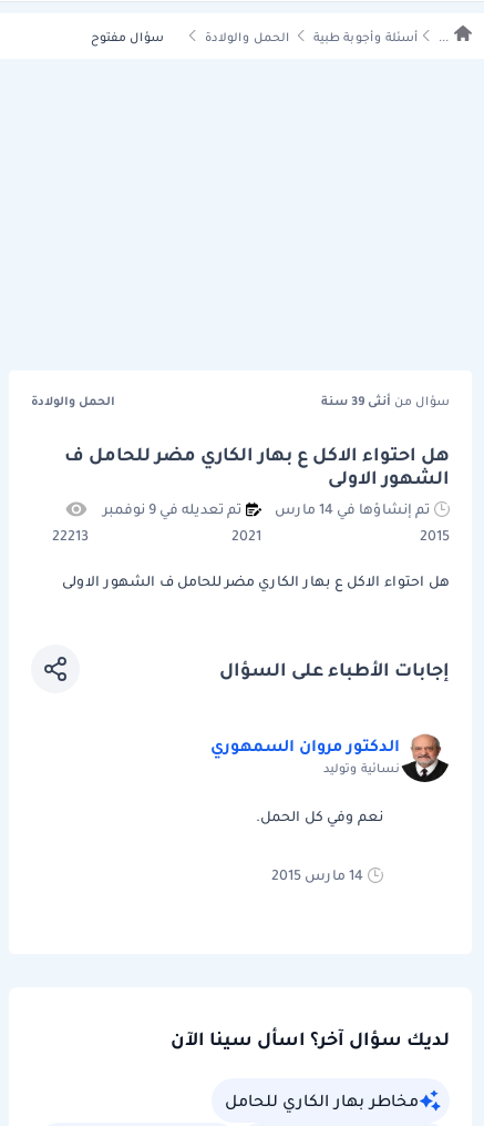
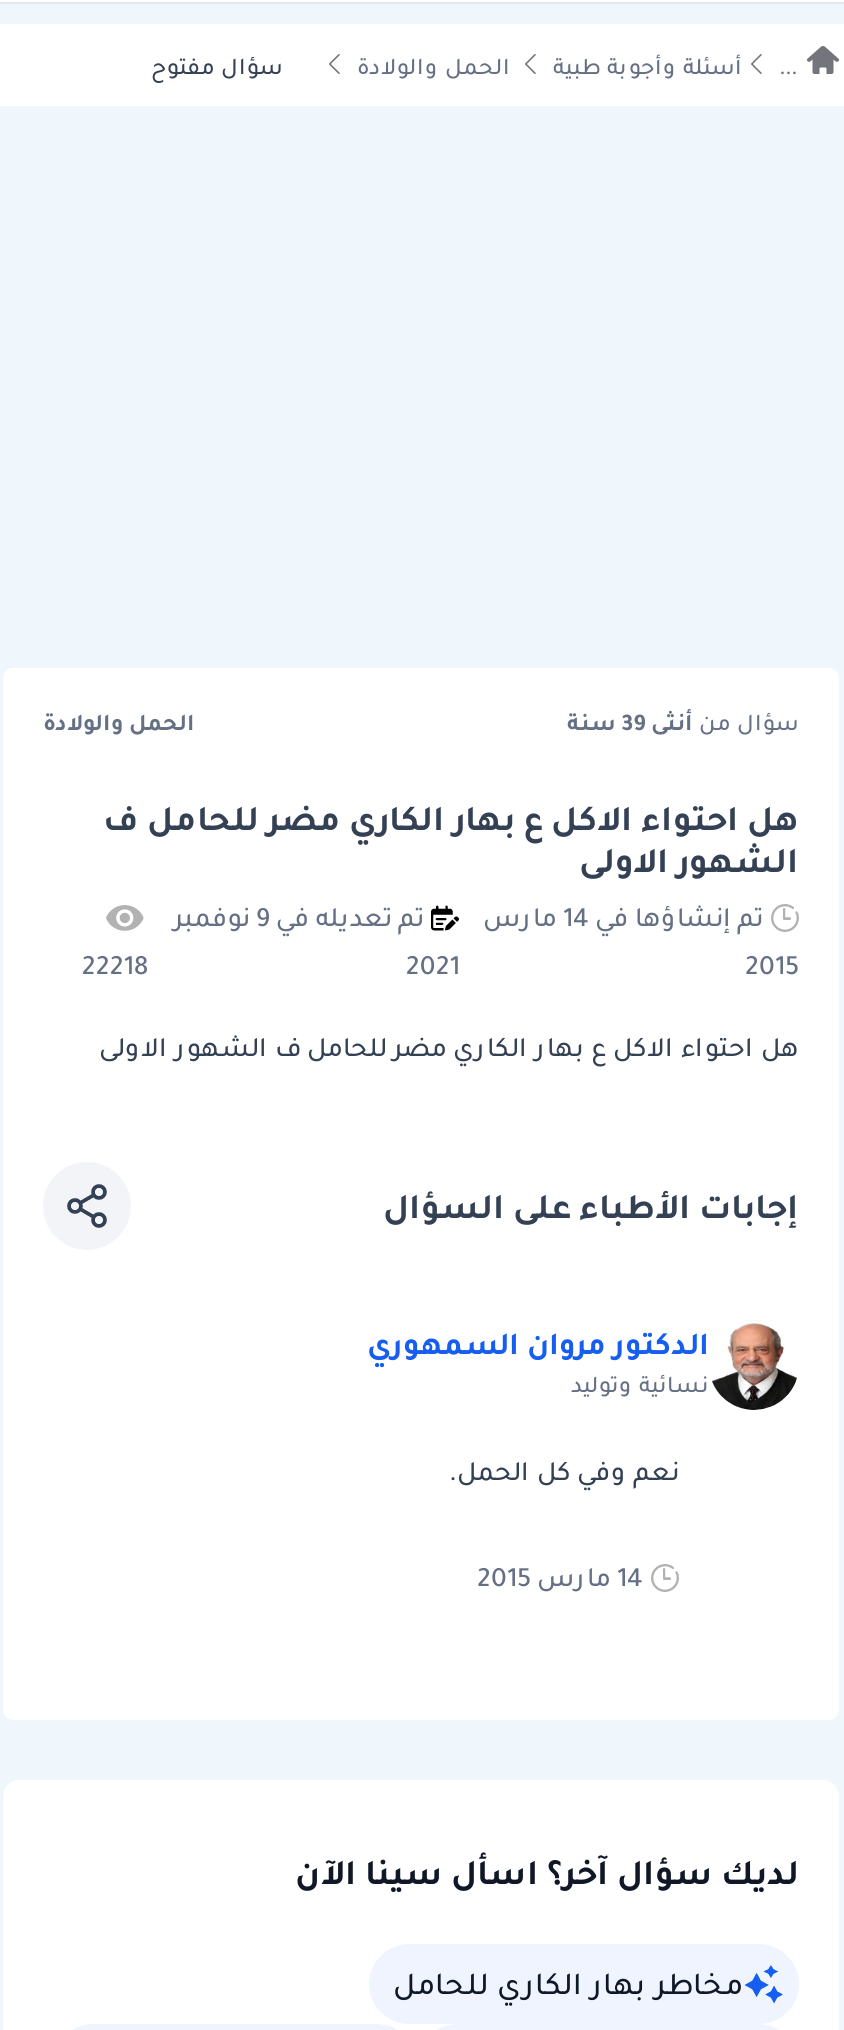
- 22213
+ 22218
